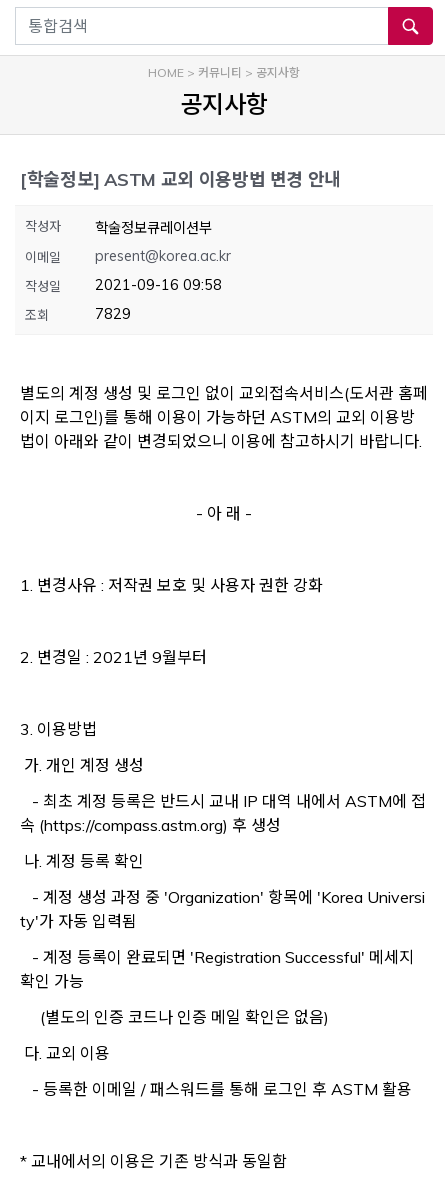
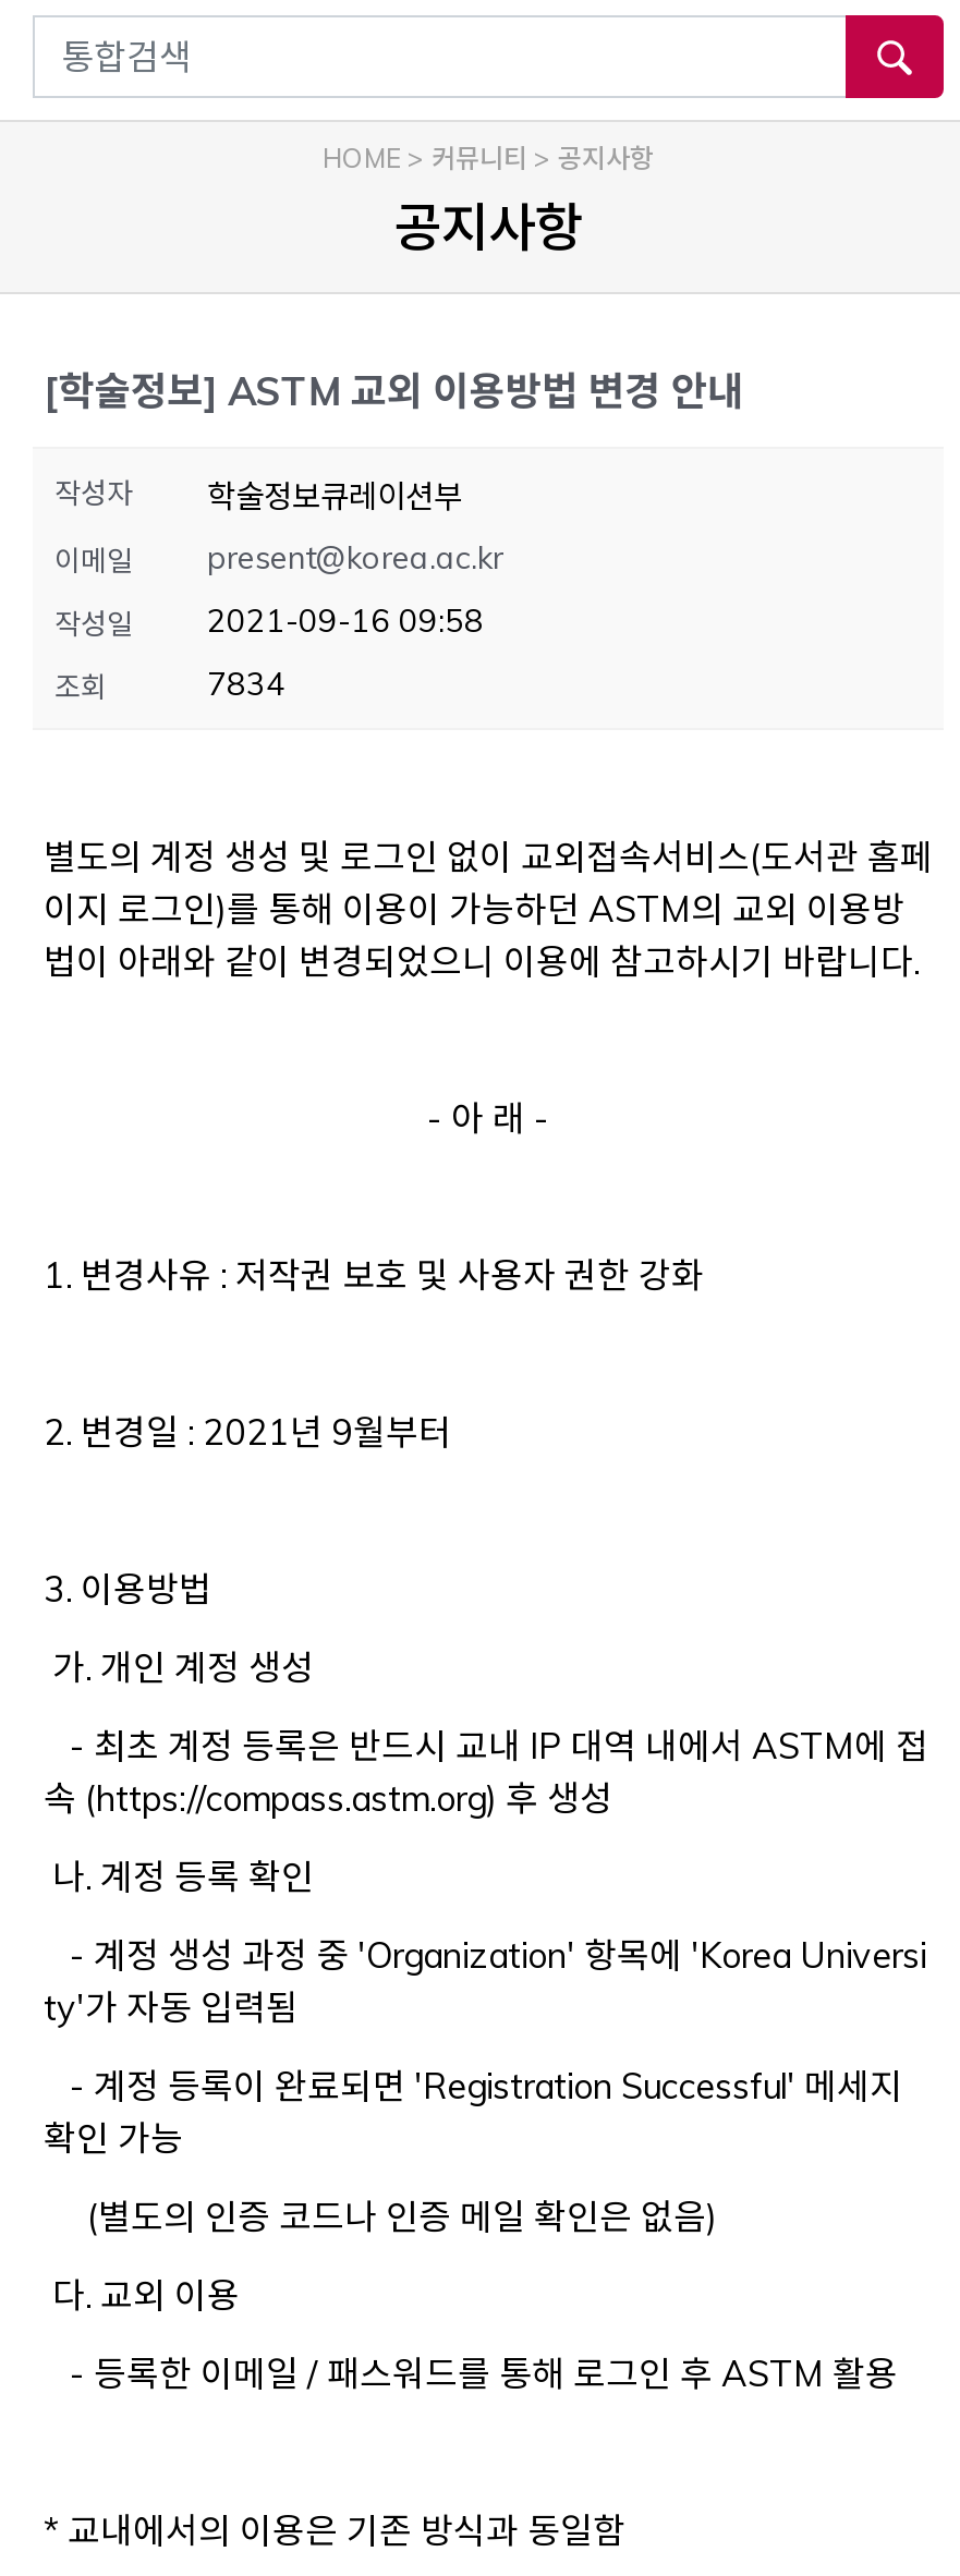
- 7829
+ 7834
